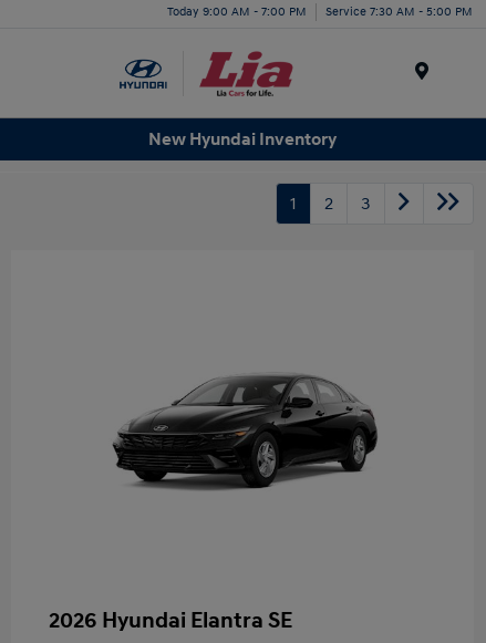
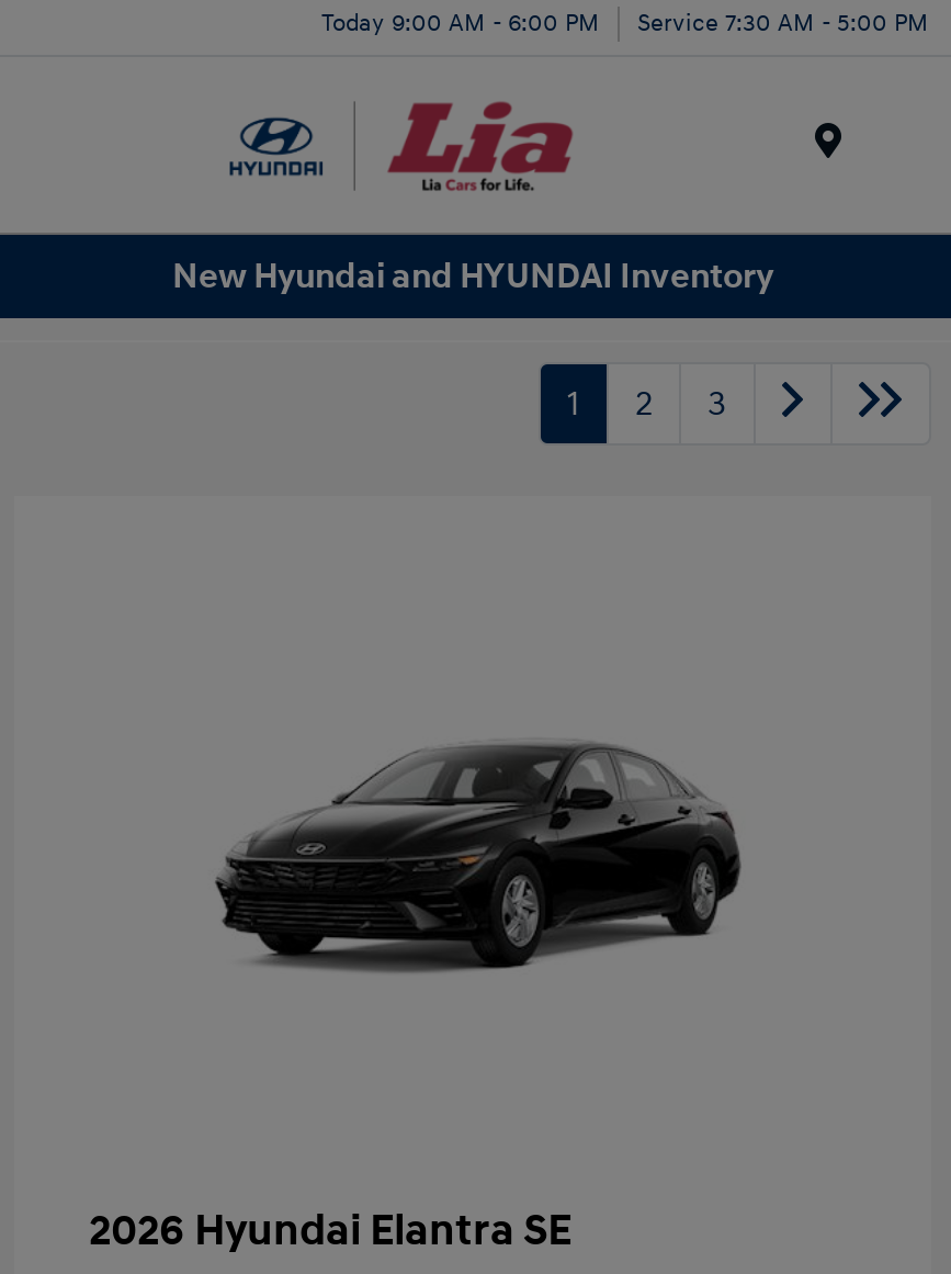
- Today 9:00 AM - 7:00 PM Service 7:30 AM - 5:00 PM
+ Today 9:00 AM - 6:00 PM Service 7:30 AM - 5:00 PM

- New Hyundai Inventory
+ New Hyundai and HYUNDAI Inventory
